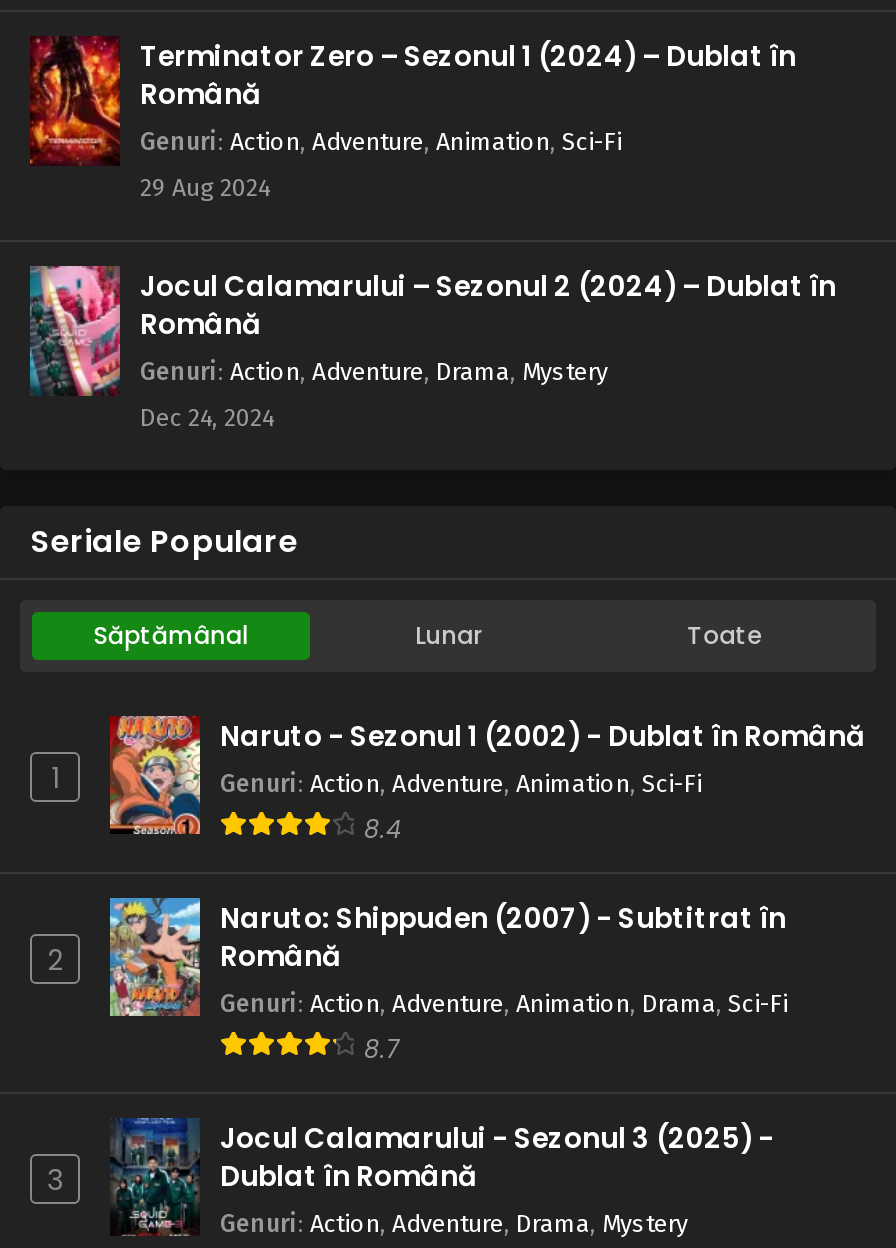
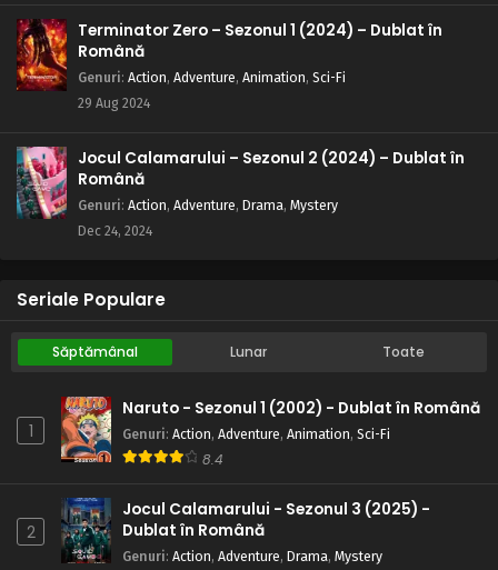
- [image]
- Naruto: Shippuden (2007) - Subtitrat în
- Română
- Genuri: Action, Adventure, Animation, Drama, Sci-Fi
- 8.7
- 3
